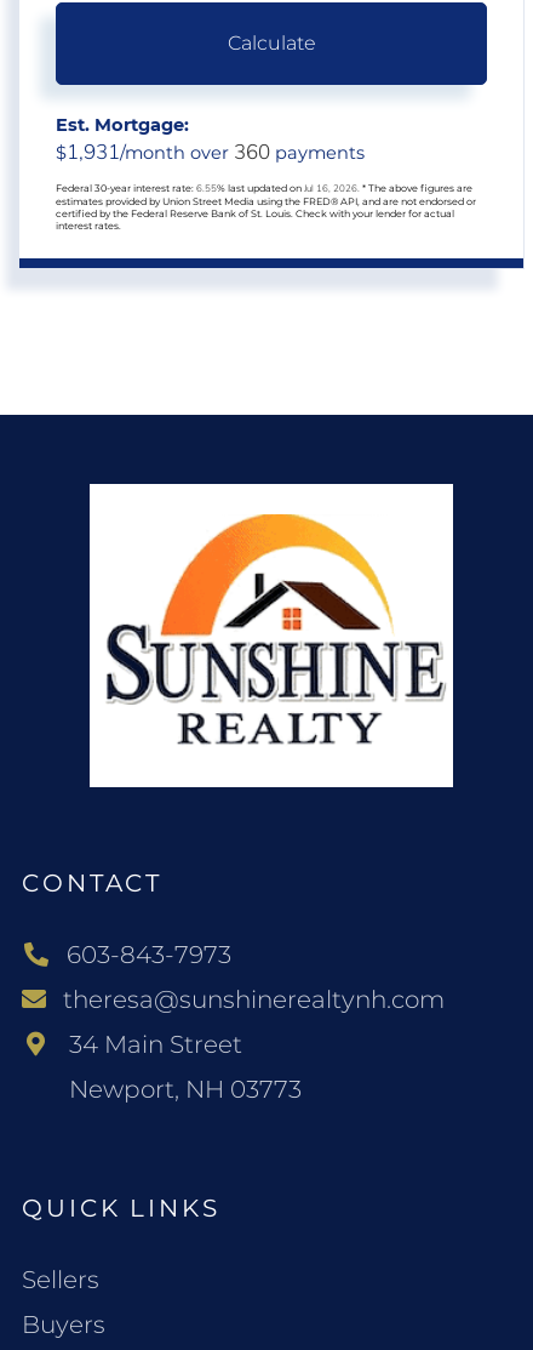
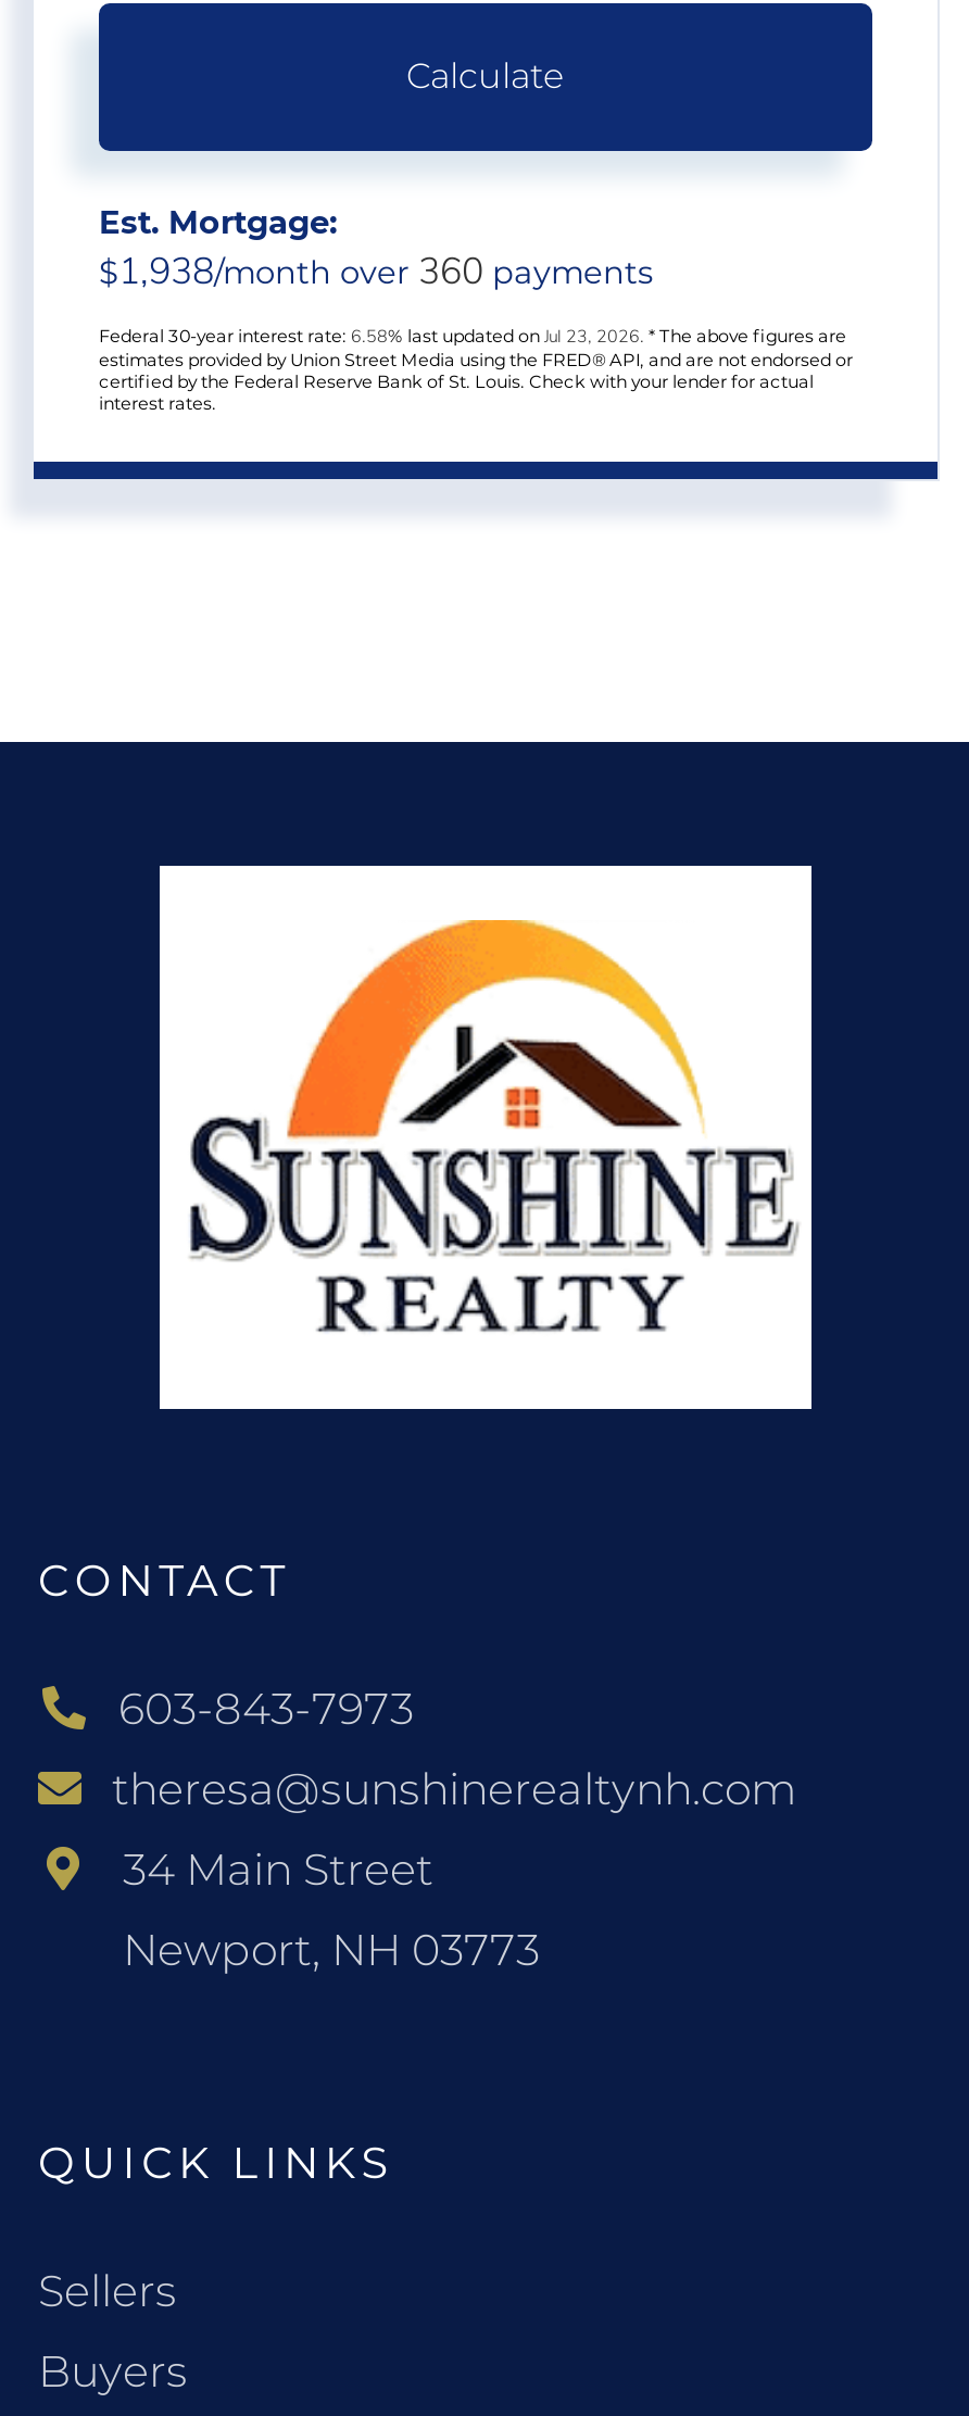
- $1,931/month over 360 payments
+ $1,938/month over 360 payments

- Federal 30-year interest rate: 6.55% last updated on Jul 16, 2026. * The above figures are
+ Federal 30-year interest rate: 6.58% last updated on Jul 23, 2026. * The above figures are
